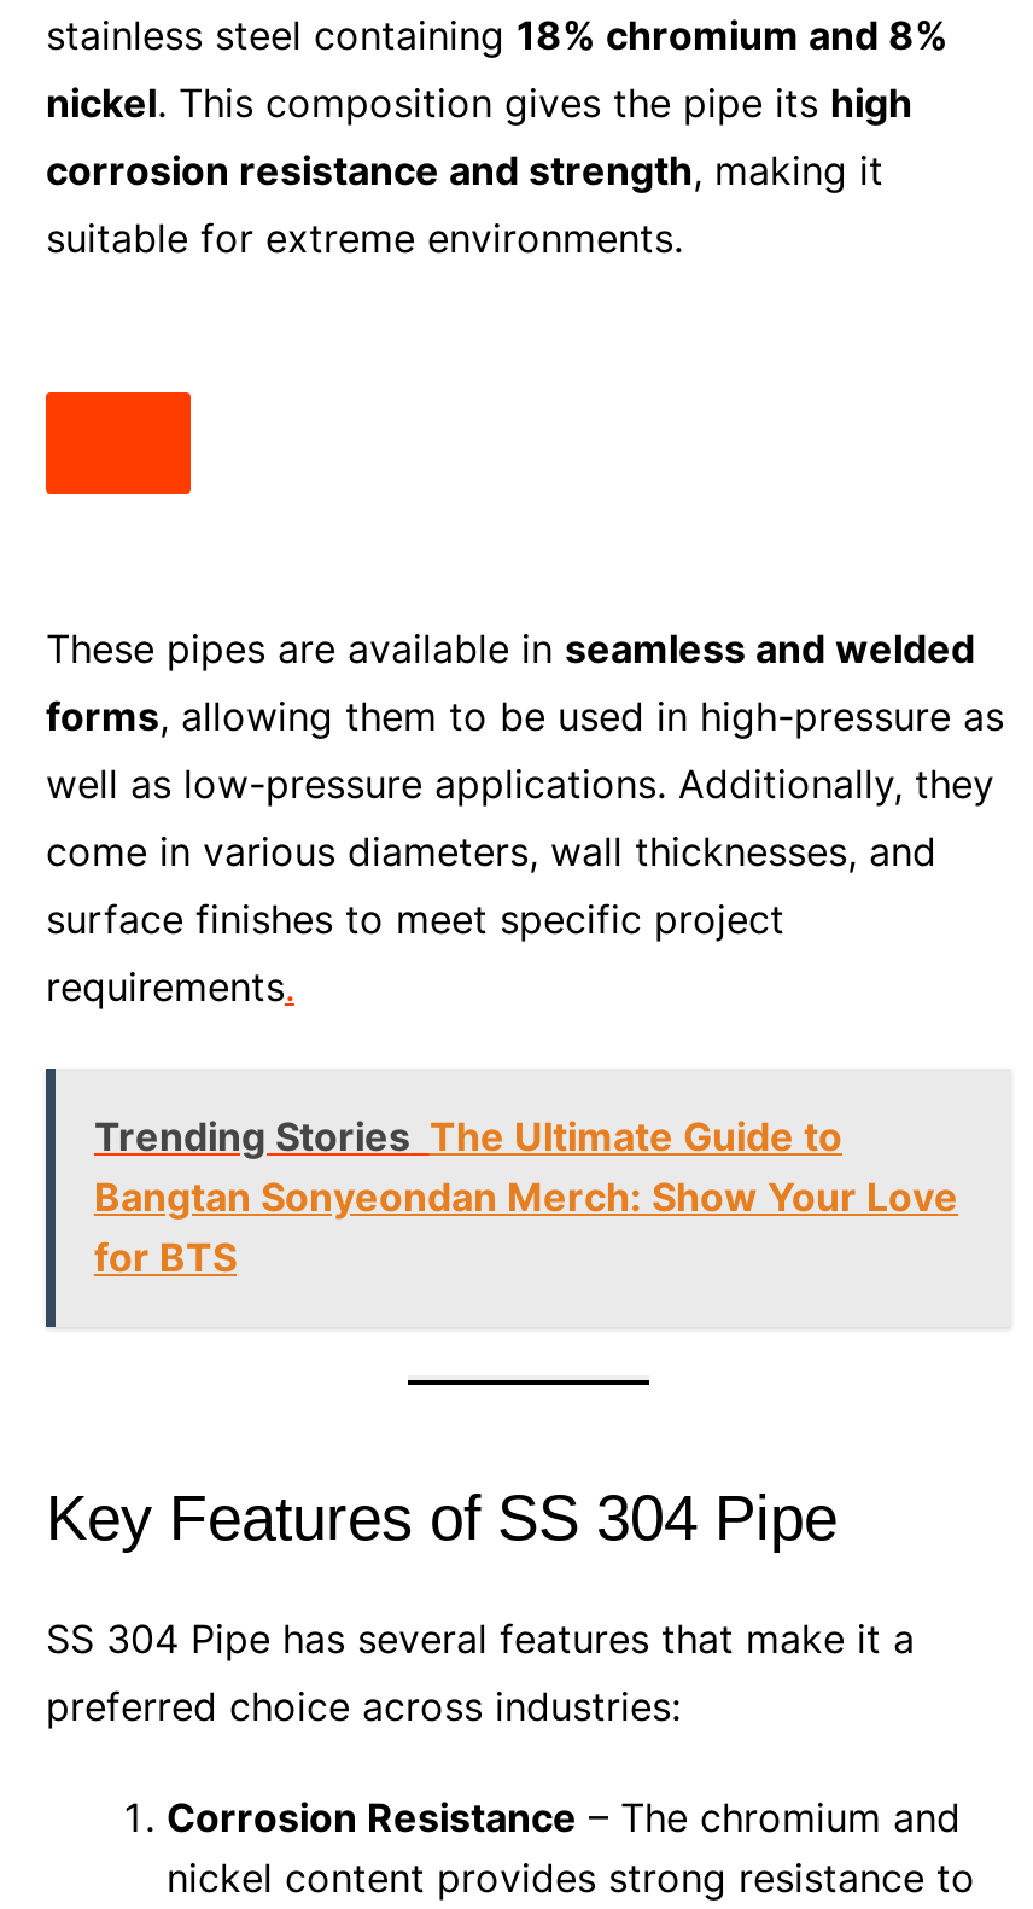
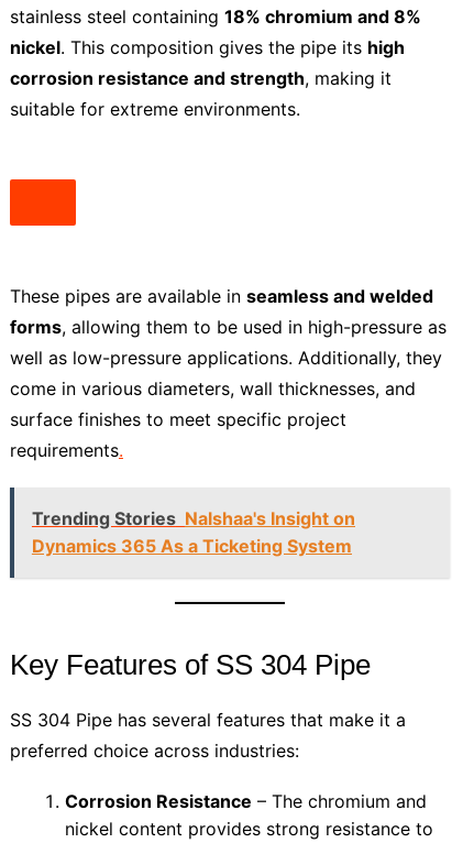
- Trending Stories The Ultimate Guide to
- Bangtan Sonyeondan Merch: Show Your Love
- for BTS
+ Trending Stories Nalshaa's Insight on
+ Dynamics 365 As a Ticketing System
